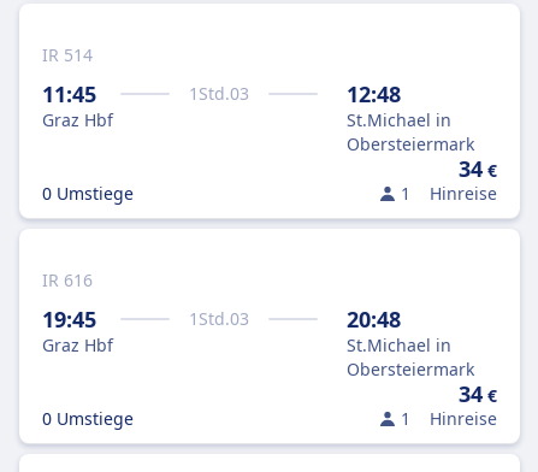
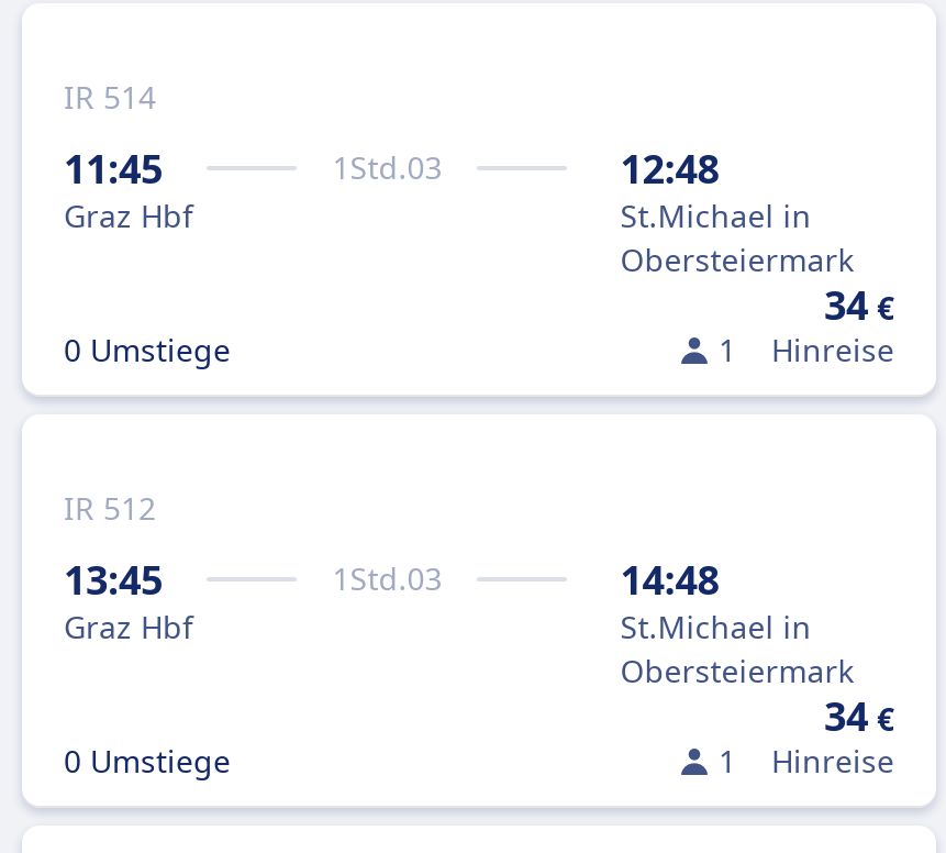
- IR 616
+ IR 512

- 19:45
+ 13:45

- 20:48
+ 14:48
